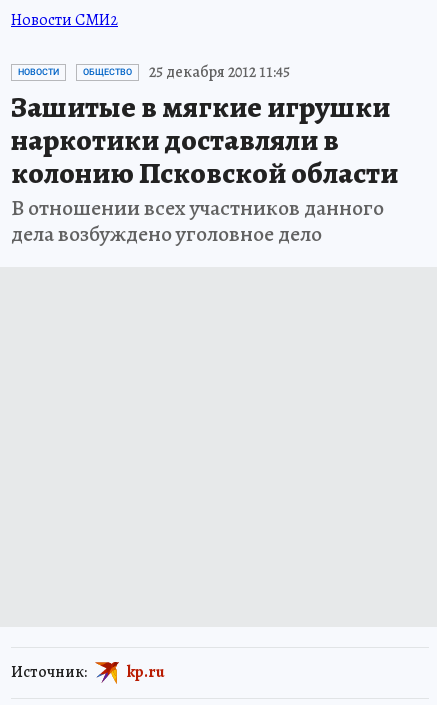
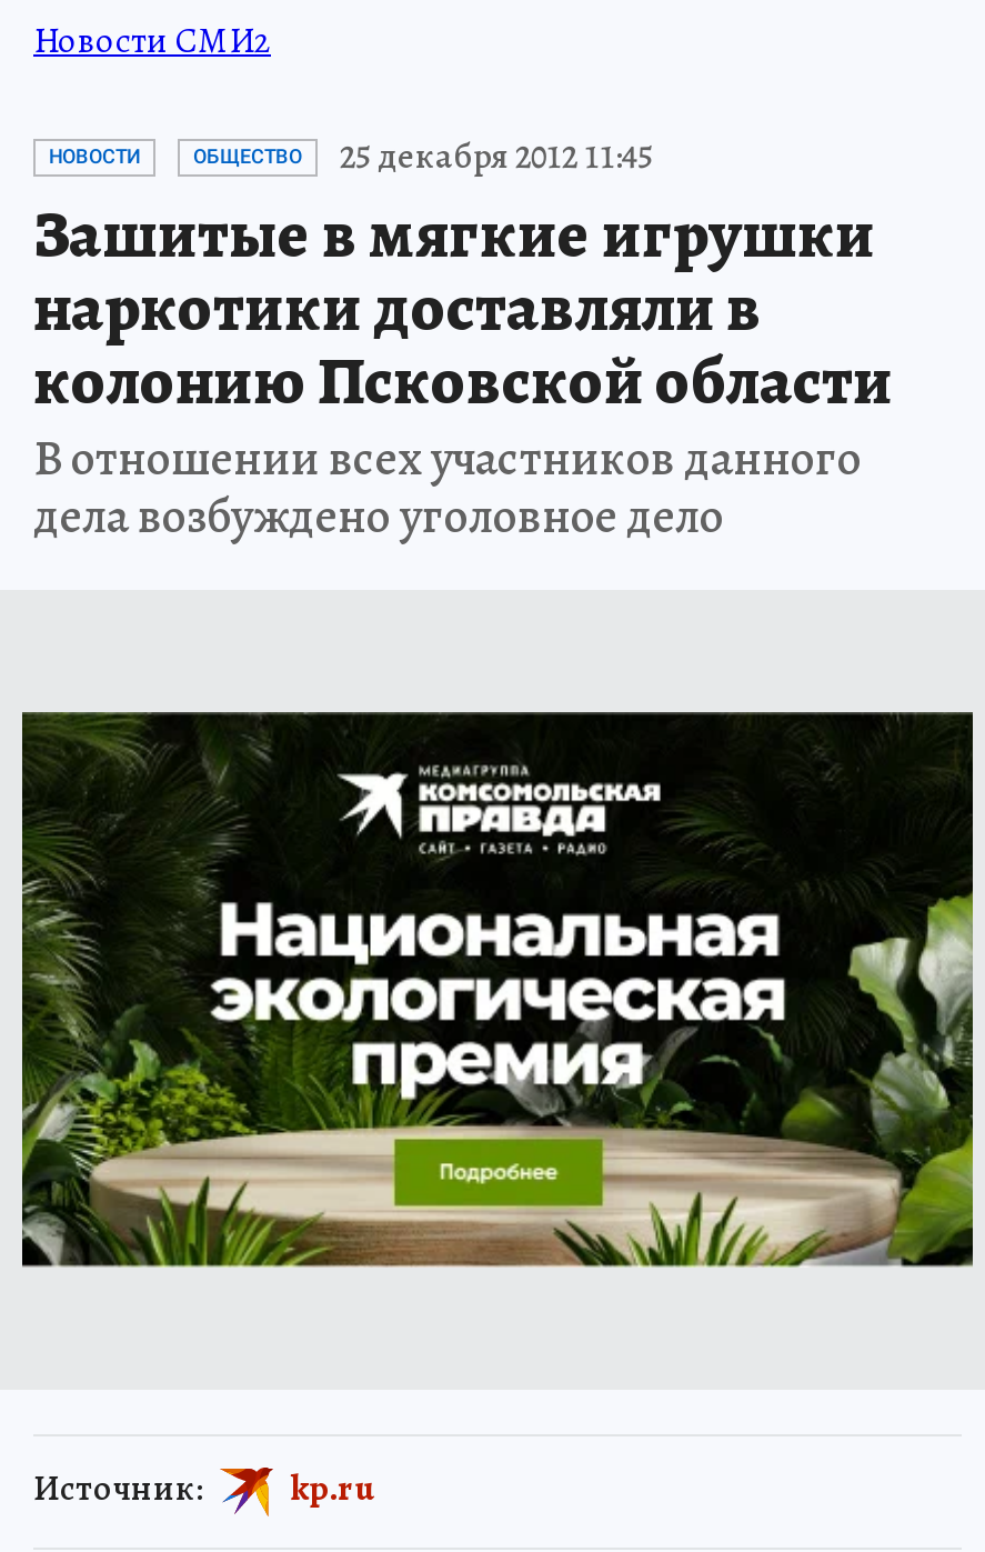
+ [image]
